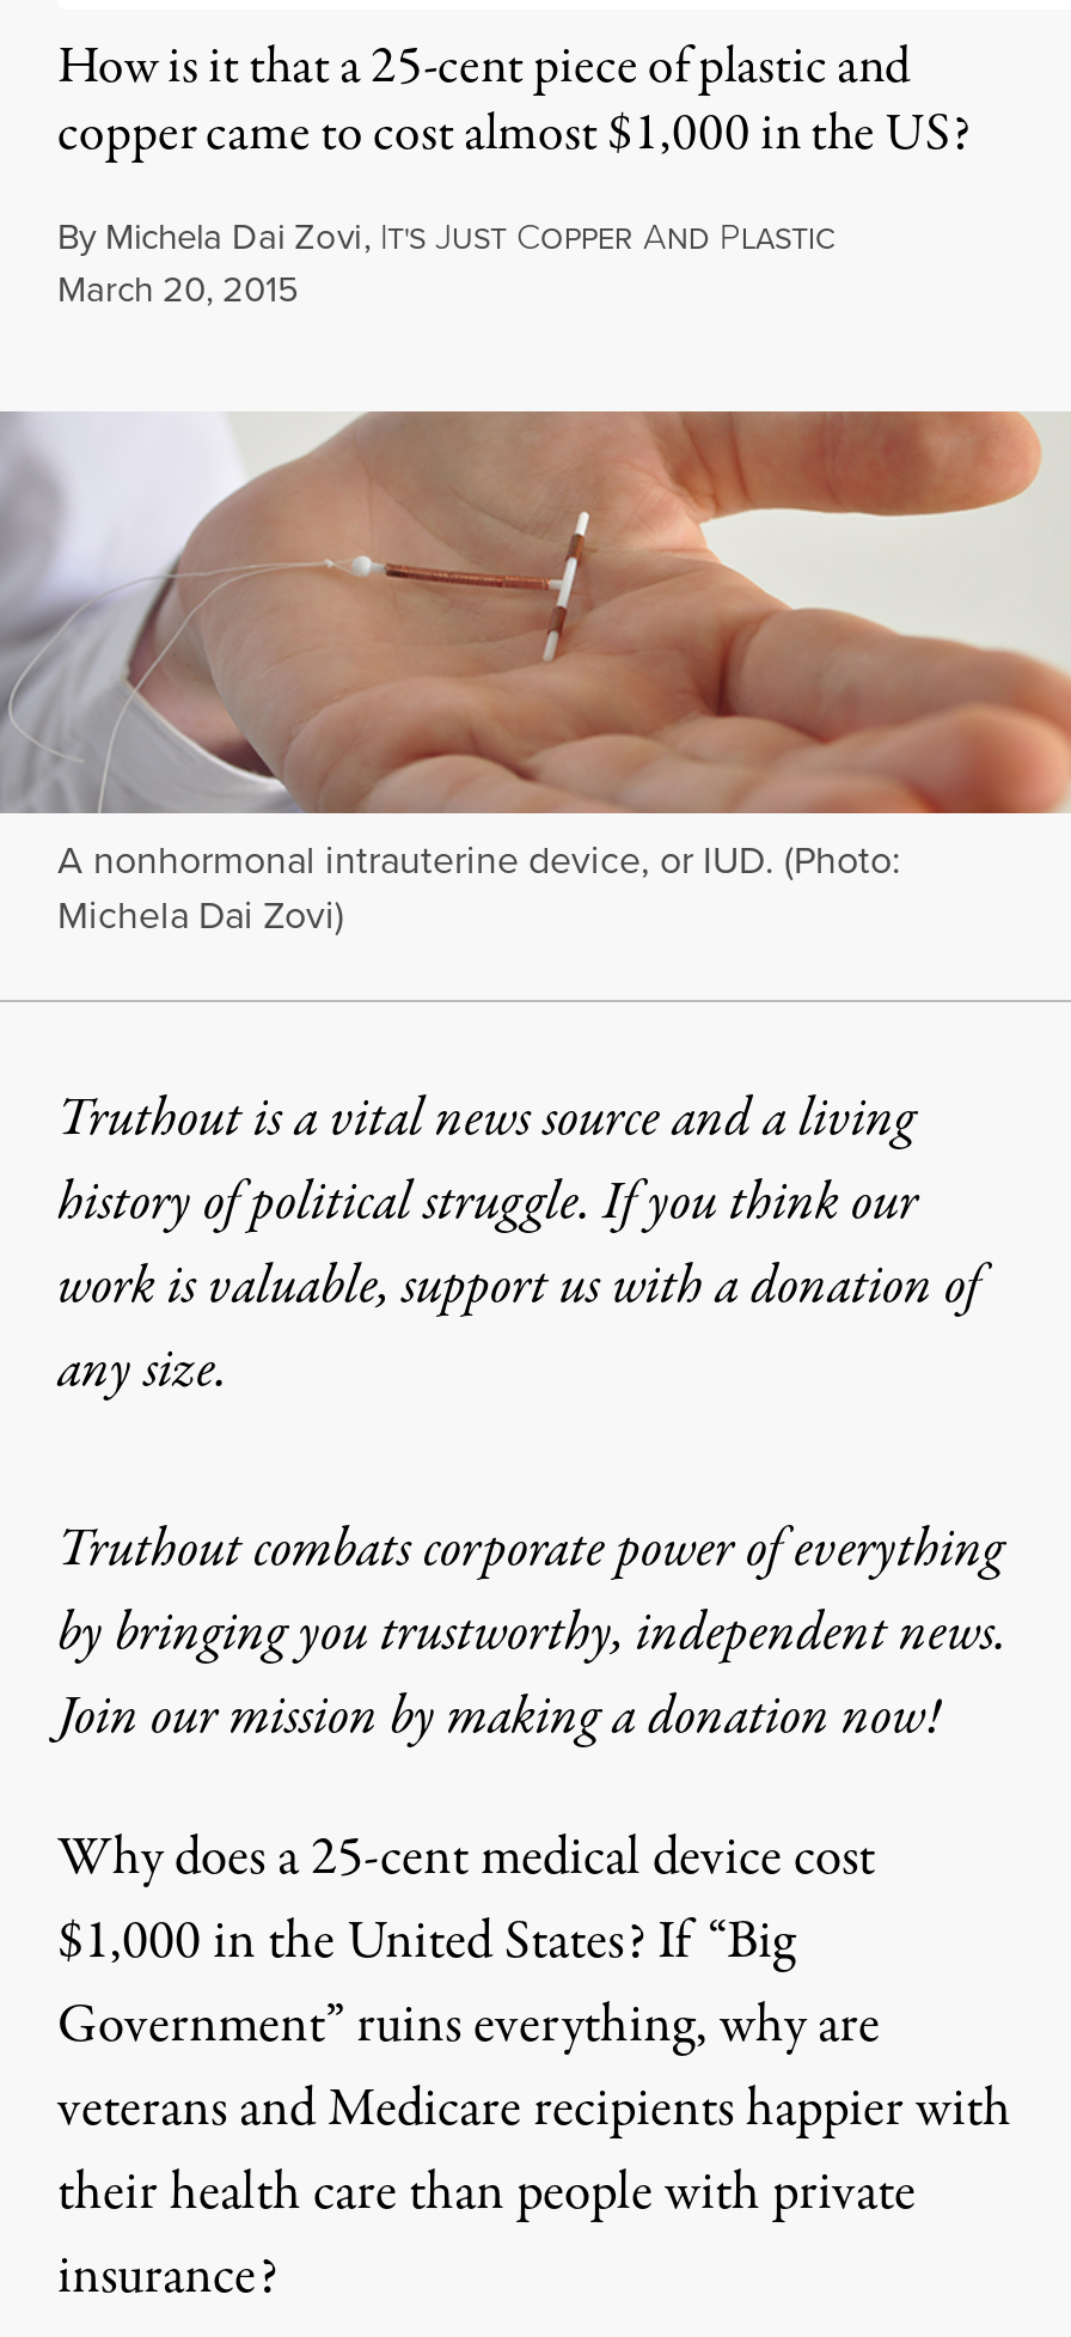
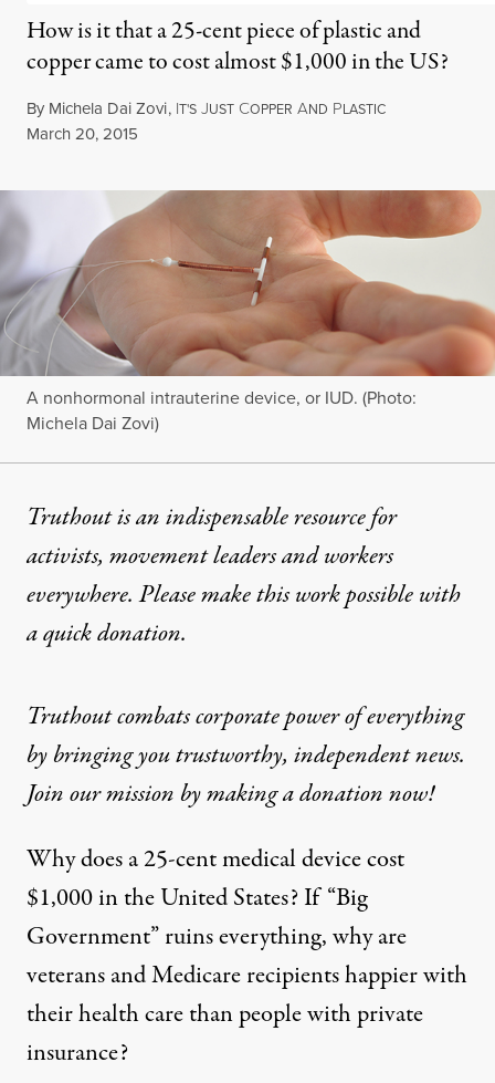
- Truthout is a vital news source and a living
- history of political struggle. If you think our
- work is valuable, support us with a donation of
- any size.
+ Truthout is an indispensable resource for
+ activists, movement leaders and workers
+ everywhere. Please make this work possible with
+ aquick donation.
